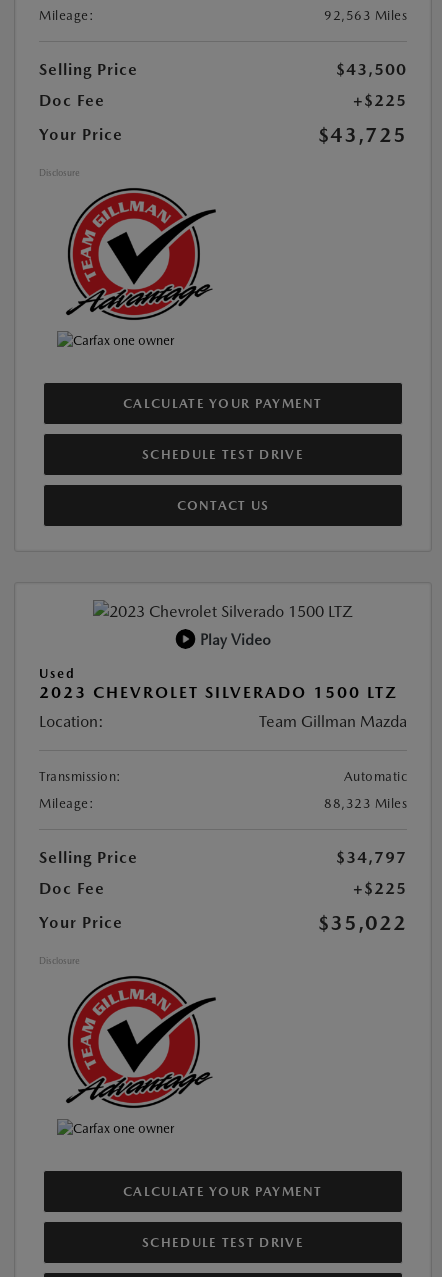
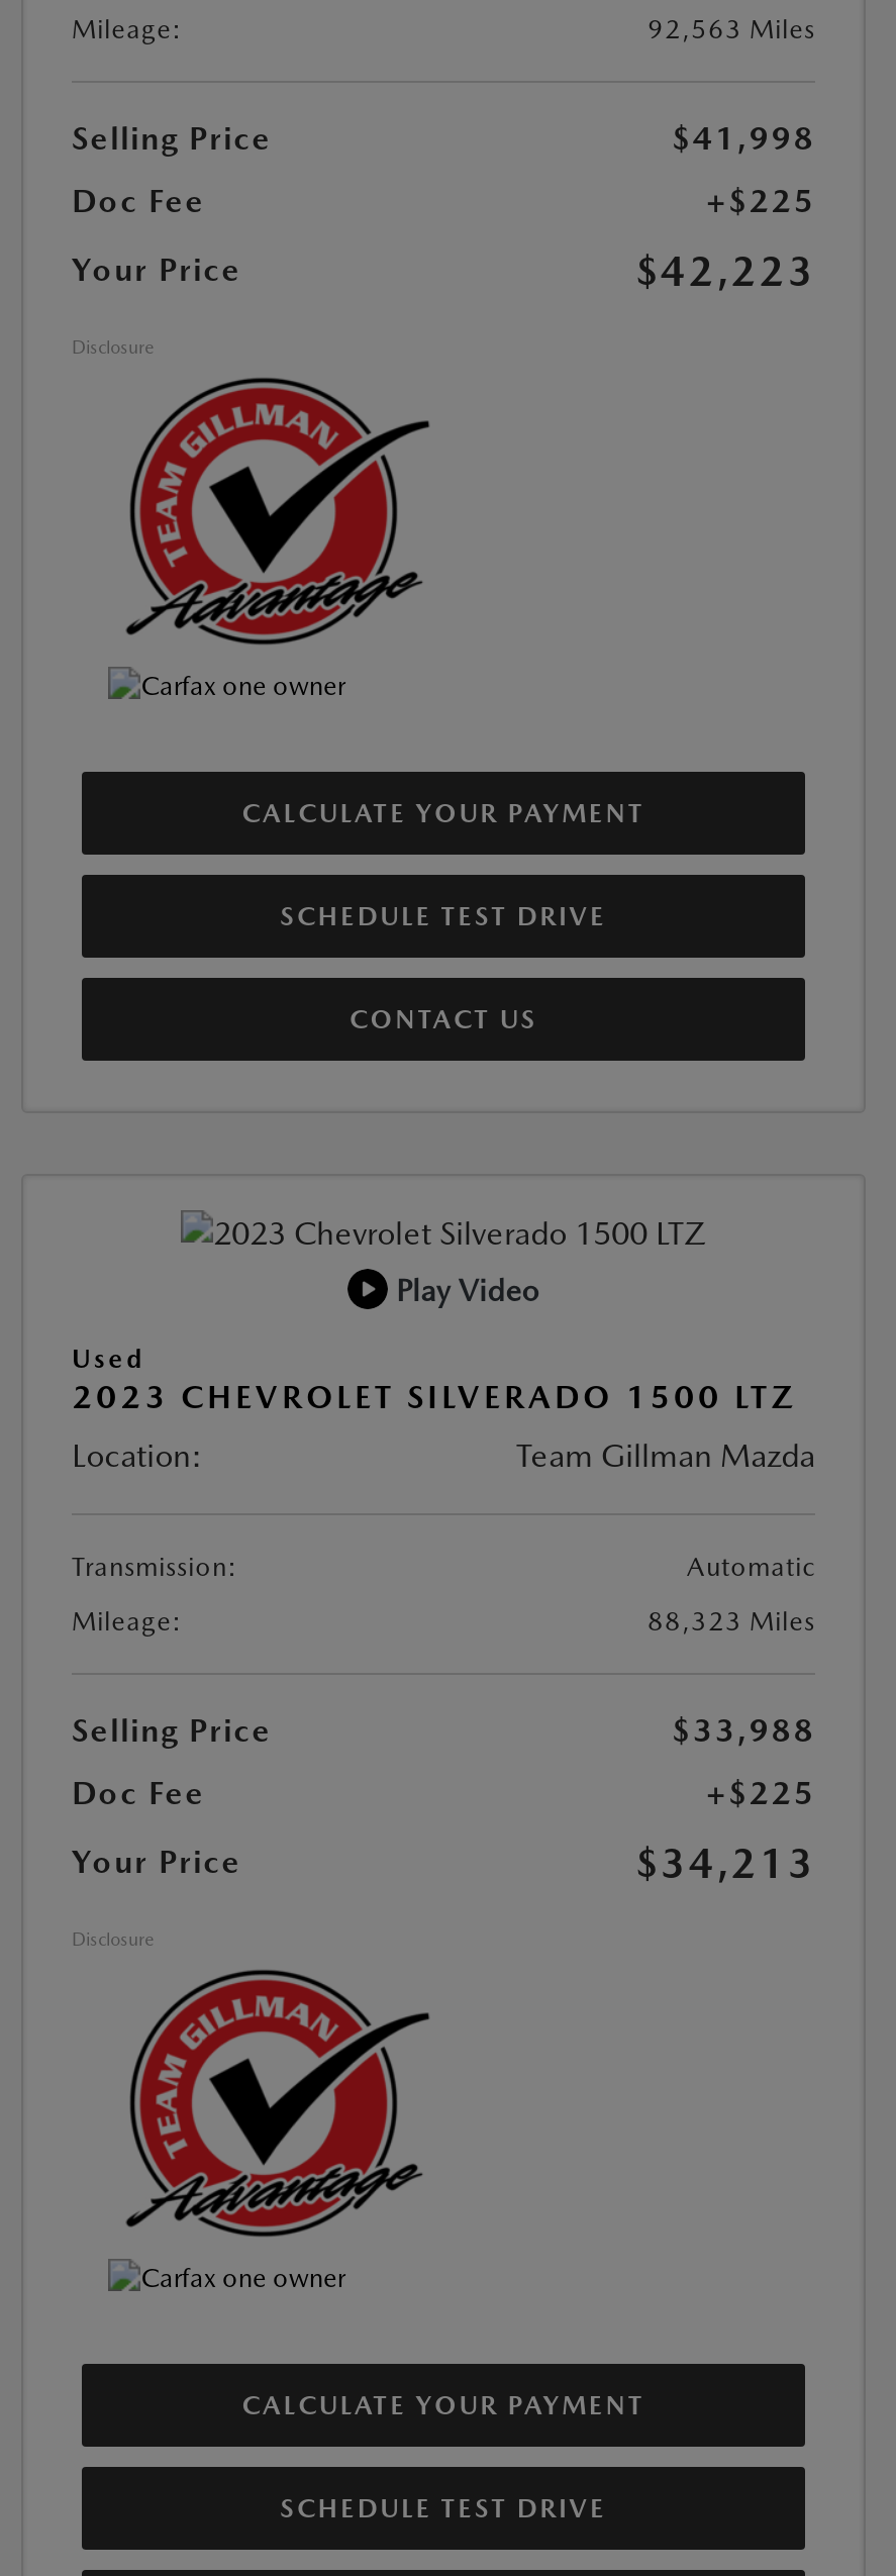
- $43,500
+ $41,998

- $43,725
+ $42,223

- $34,797
+ $33,988

- $35,022
+ $34,213
